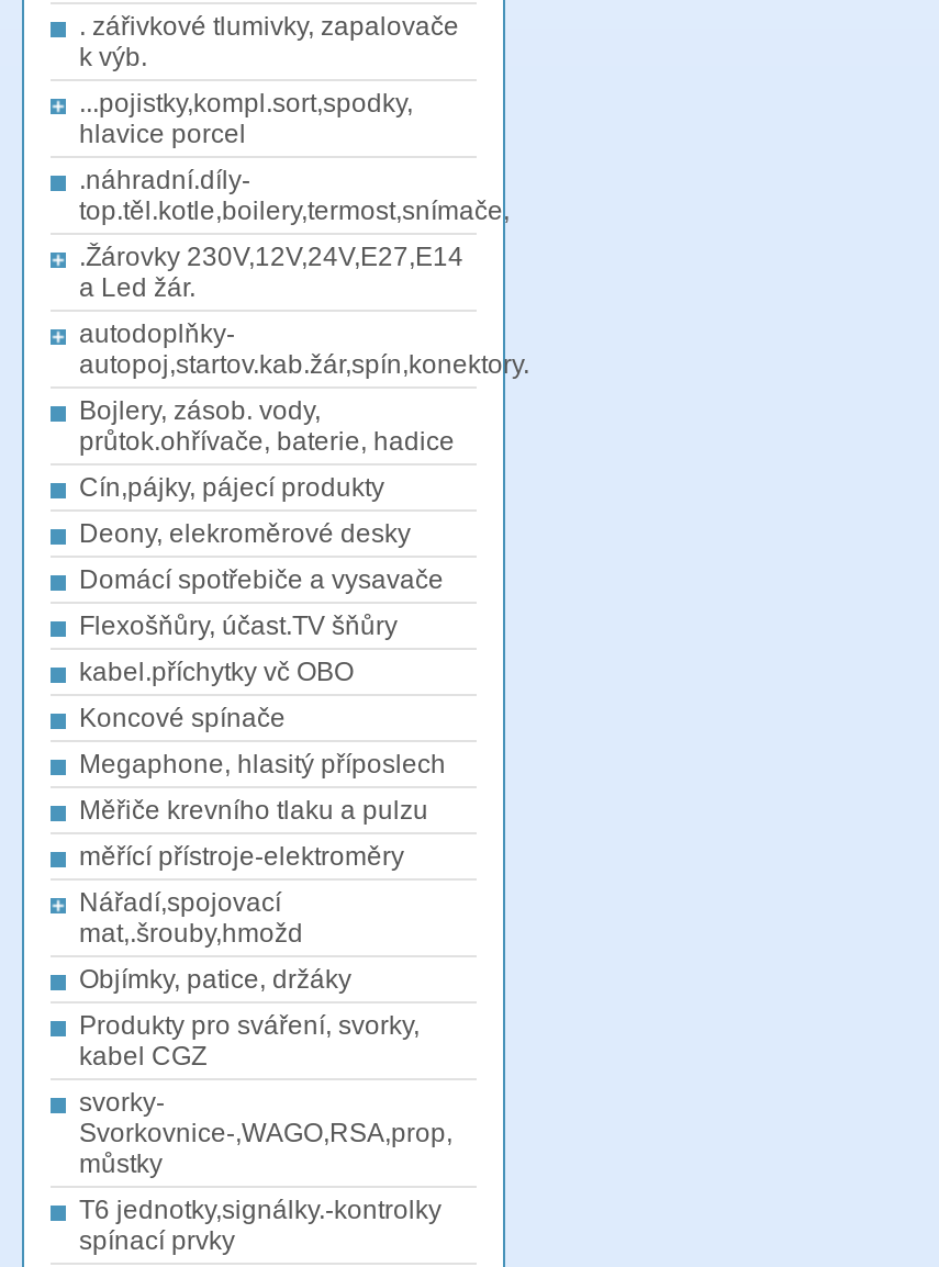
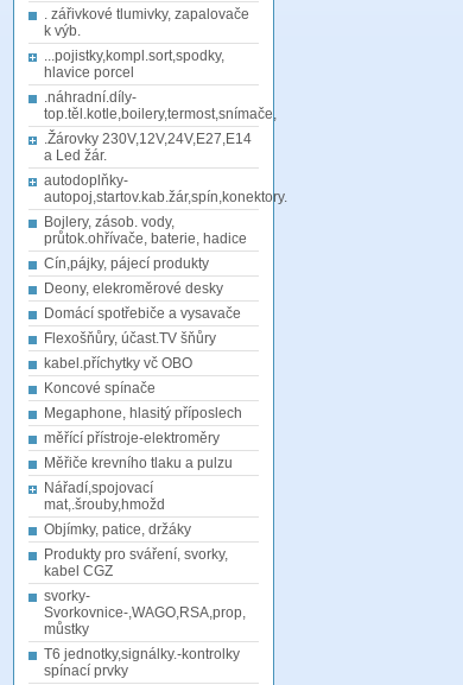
moved down: Měřiče krevního tlaku a pulzu

moved up: měřící přístroje-elektroměry
